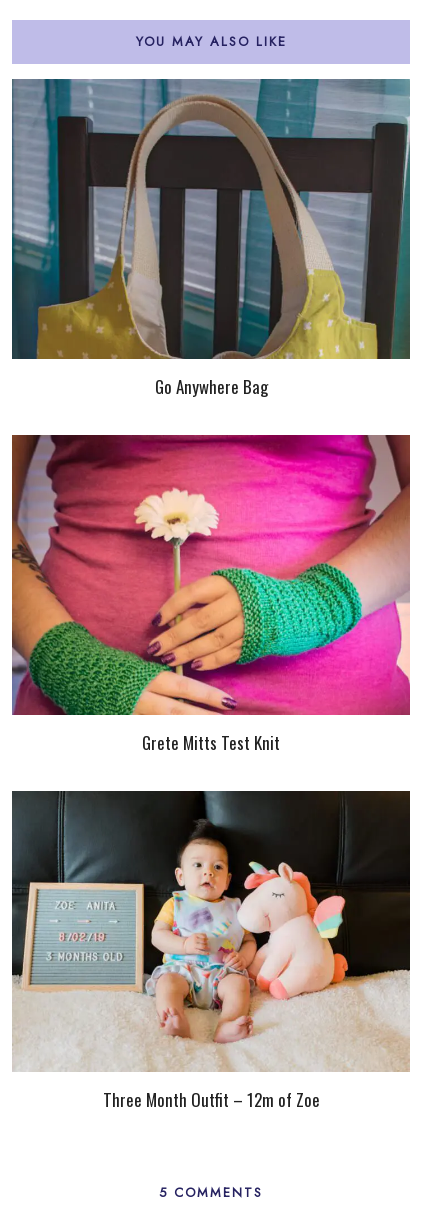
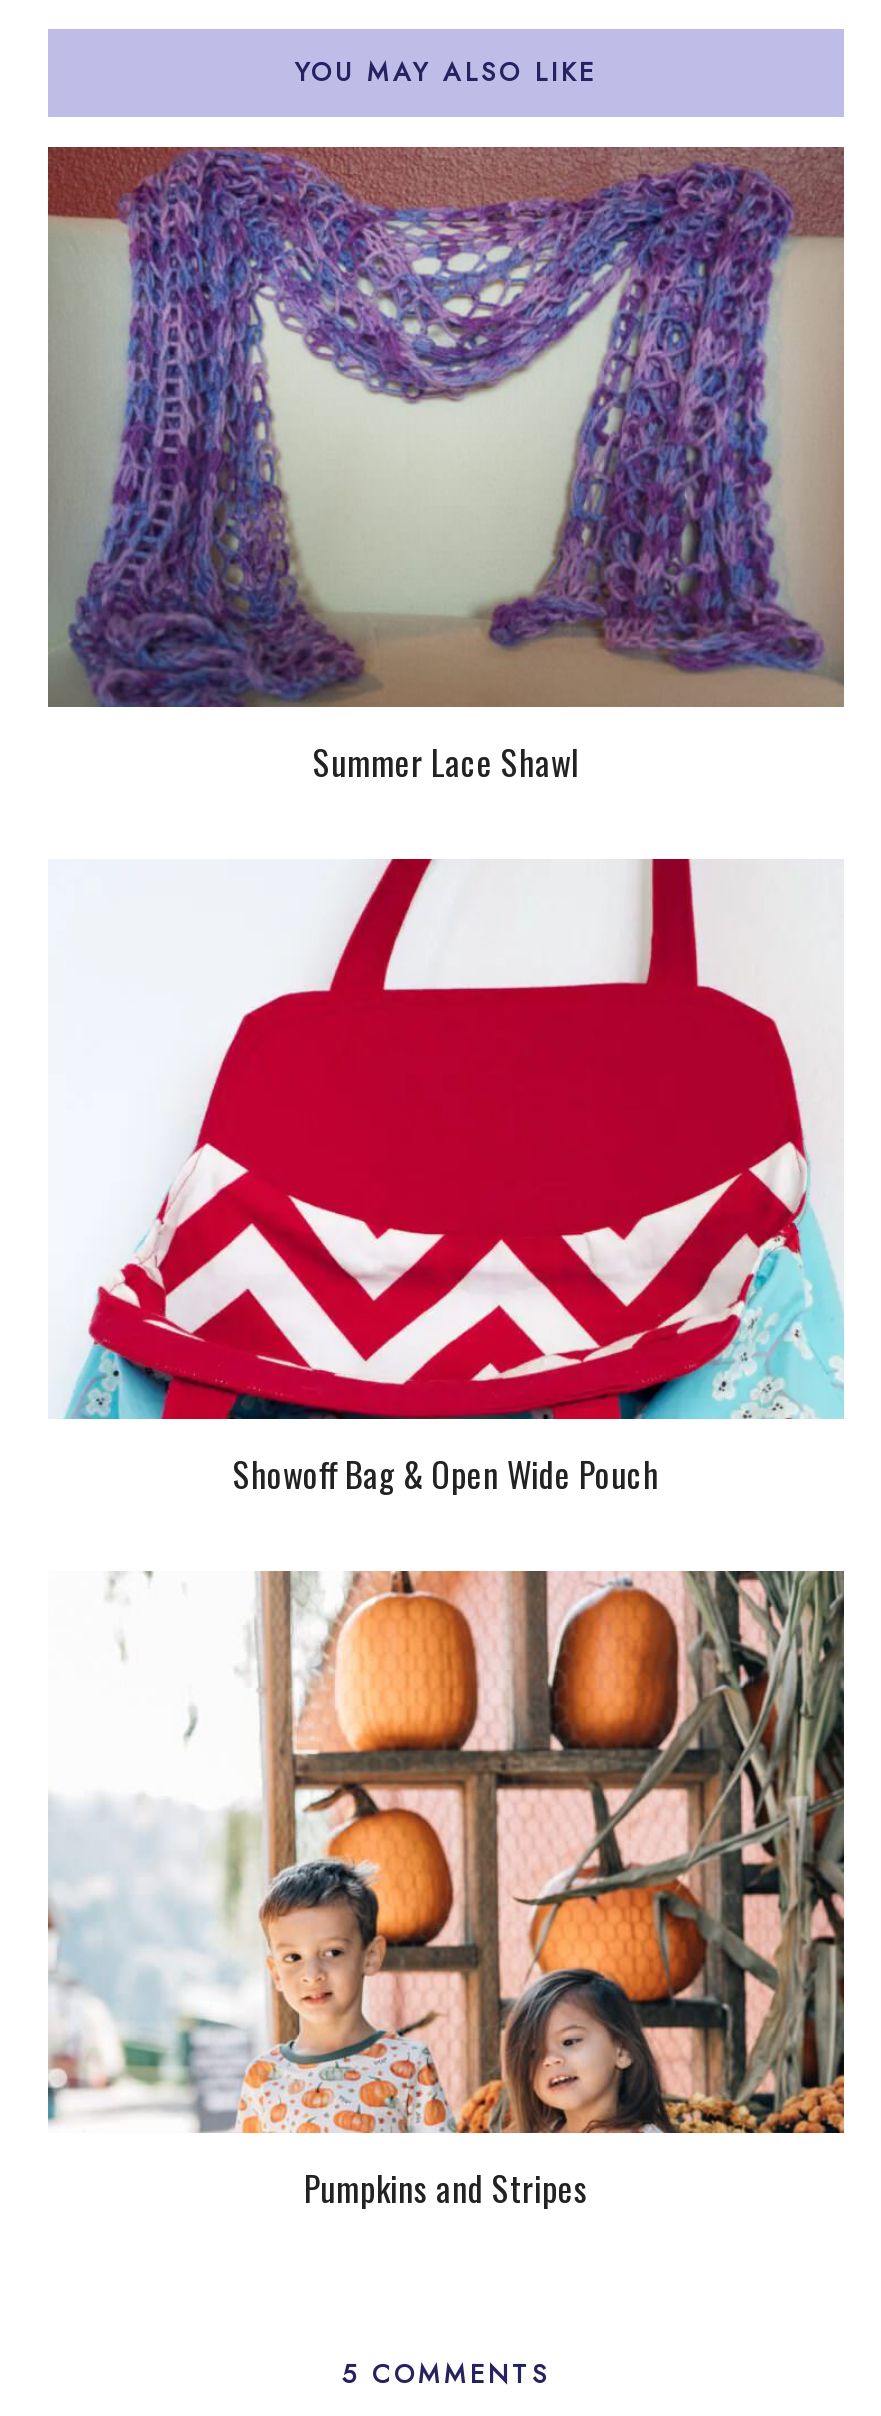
- [image]
- Go Anywhere Bag
+ [image]
+ Summer Lace Shawl

- [image]
- Grete Mitts Test Knit
+ [image]
+ Showoff Bag & Open Wide Pouch

- [image]
- Three Month Outfit – 12m of Zoe
+ [image]
+ Pumpkins and Stripes
